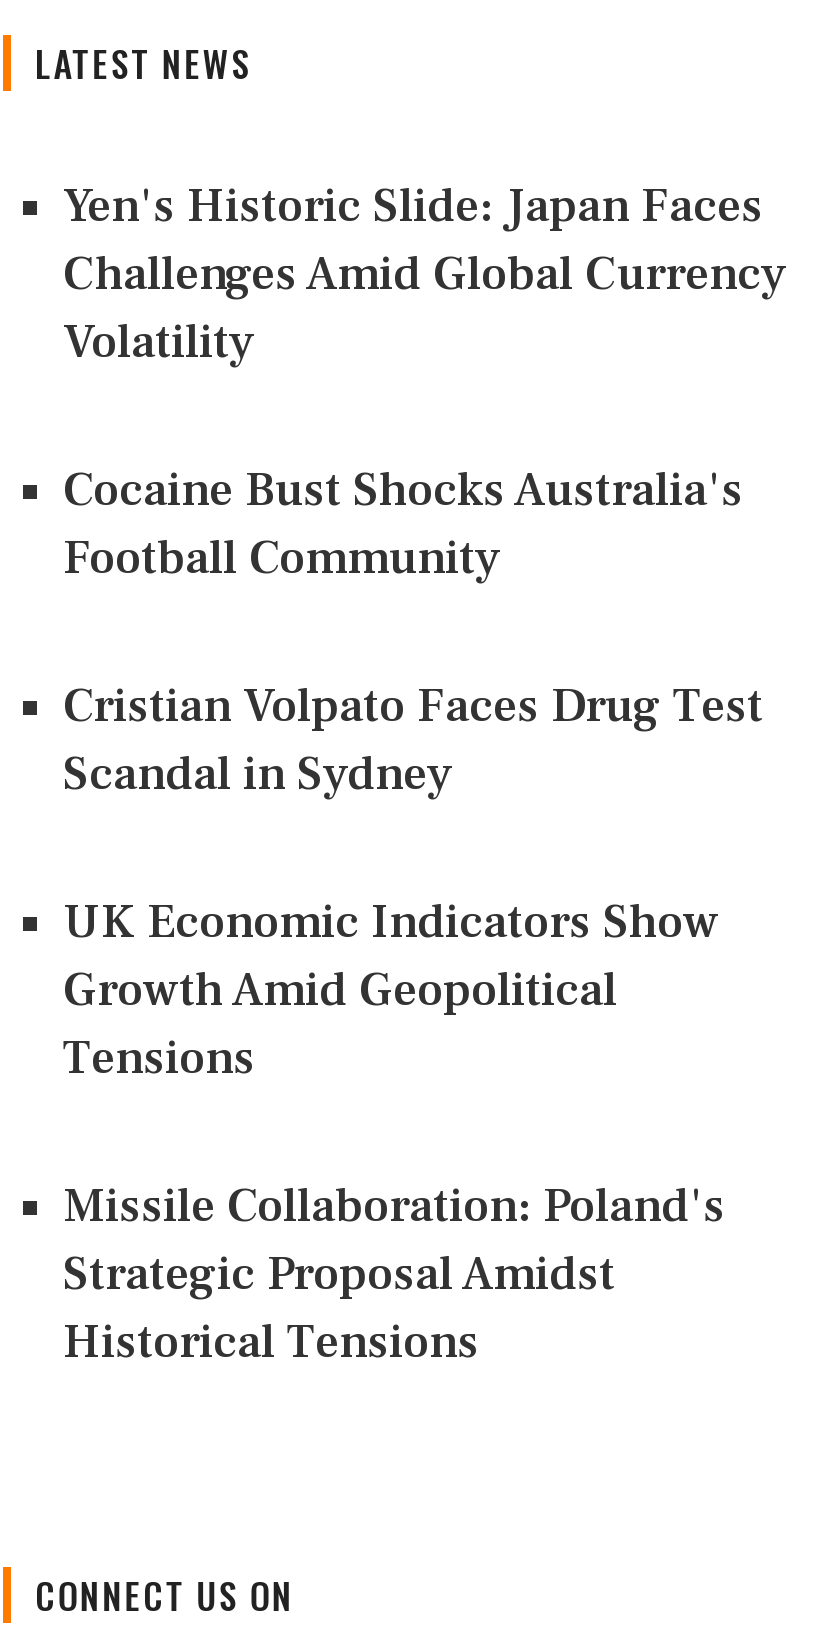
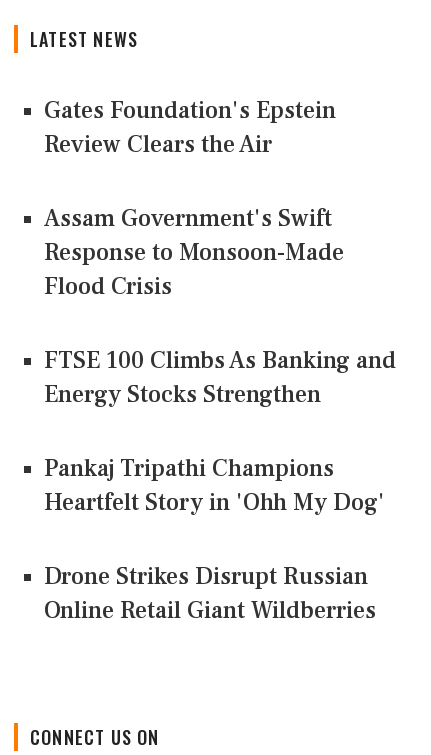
- Yen's Historic Slide: Japan Faces
- Challenges Amid Global Currency
- Volatility
+ Gates Foundation's Epstein
+ Review Clears the Air

- Cocaine Bust Shocks Australia's
- Football Community
+ Assam Government's Swift
+ Response to Monsoon-Made
+ Flood Crisis

- Cristian Volpato Faces Drug Test
- Scandal in Sydney
+ FTSE 100 Climbs As Banking and
+ Energy Stocks Strengthen

- UK Economic Indicators Show
- Growth Amid Geopolitical
- Tensions
+ Pankaj Tripathi Champions
+ Heartfelt Story in 'Ohh My Dog'

- Missile Collaboration: Poland's
- Strategic Proposal Amidst
- Historical Tensions
+ Drone Strikes Disrupt Russian
+ Online Retail Giant Wildberries
